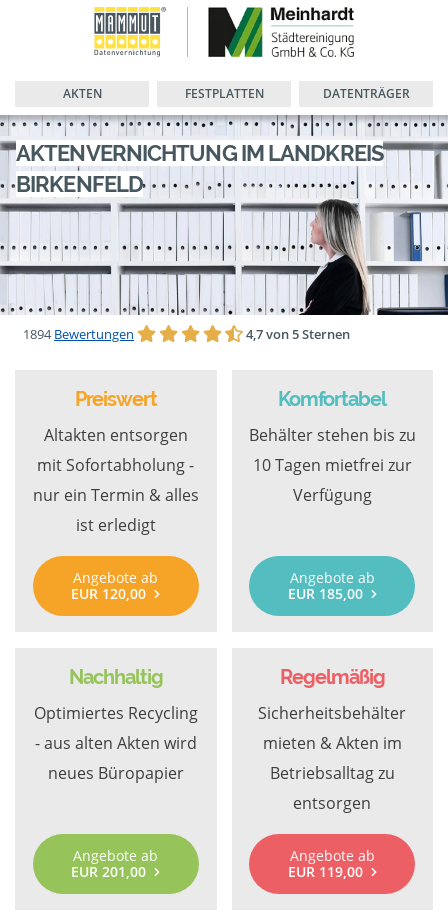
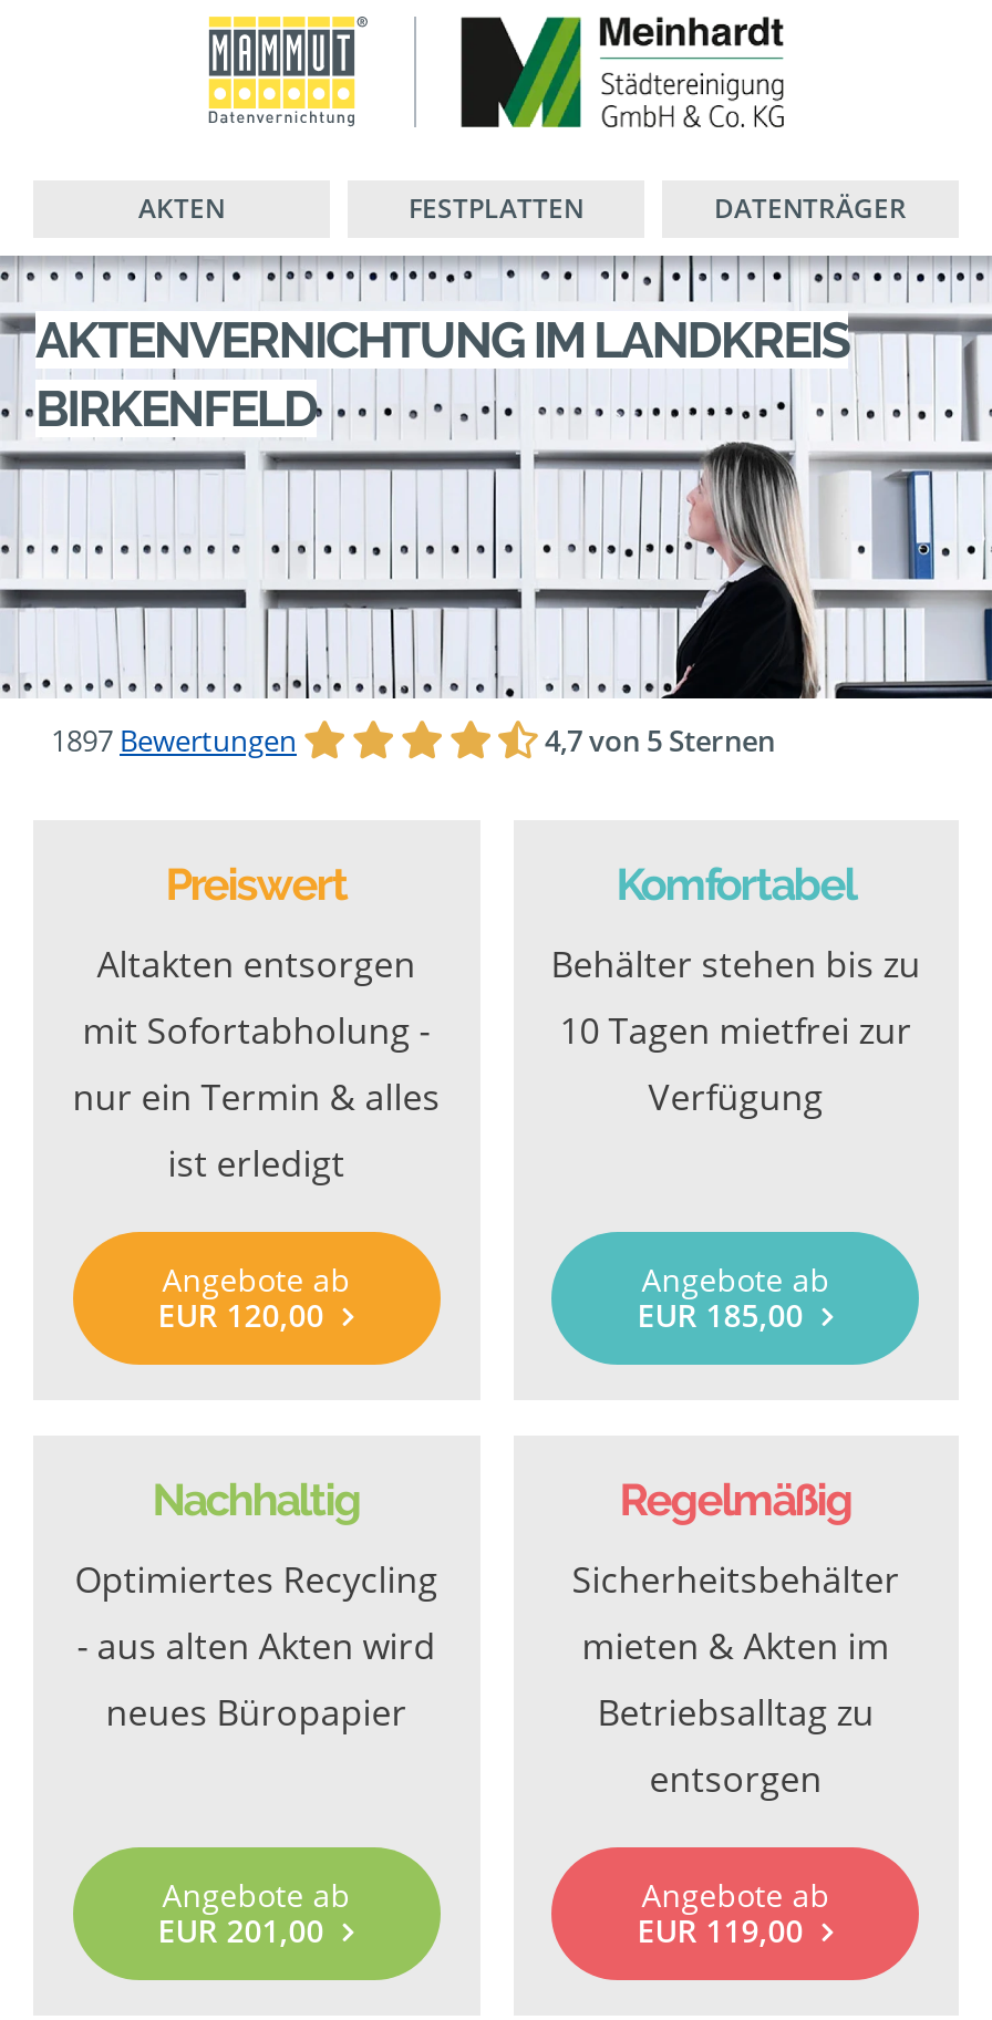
- 1894 Bewertungen
+ 1897 Bewertungen
